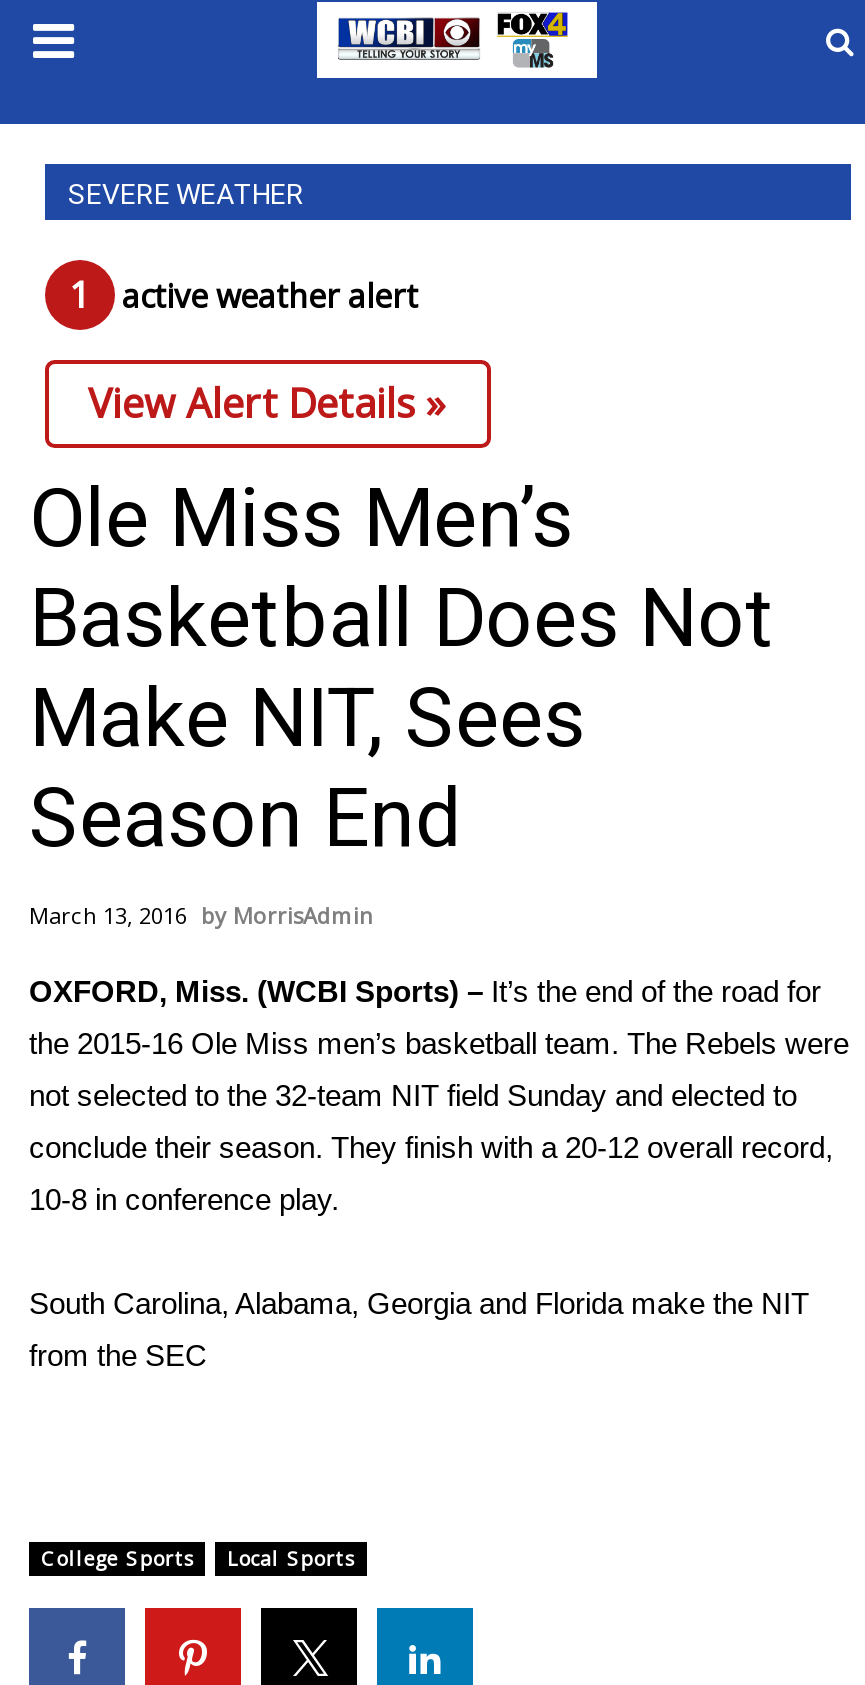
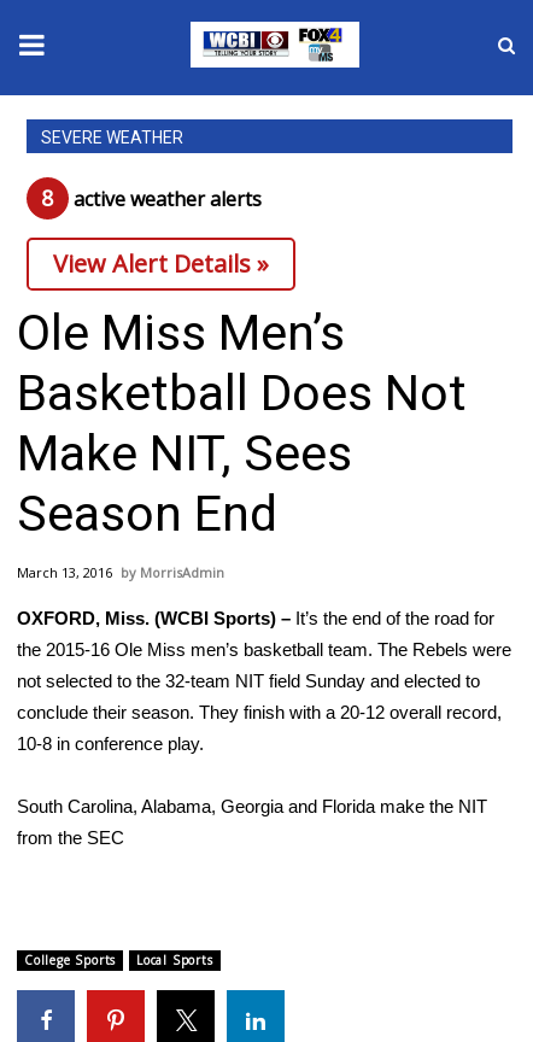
- 1 active weather alert
+ 8 active weather alerts
